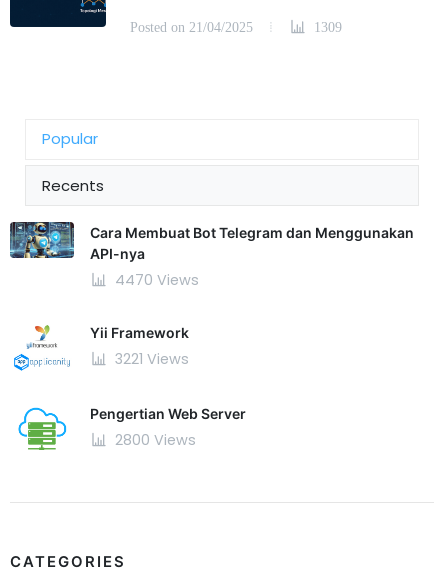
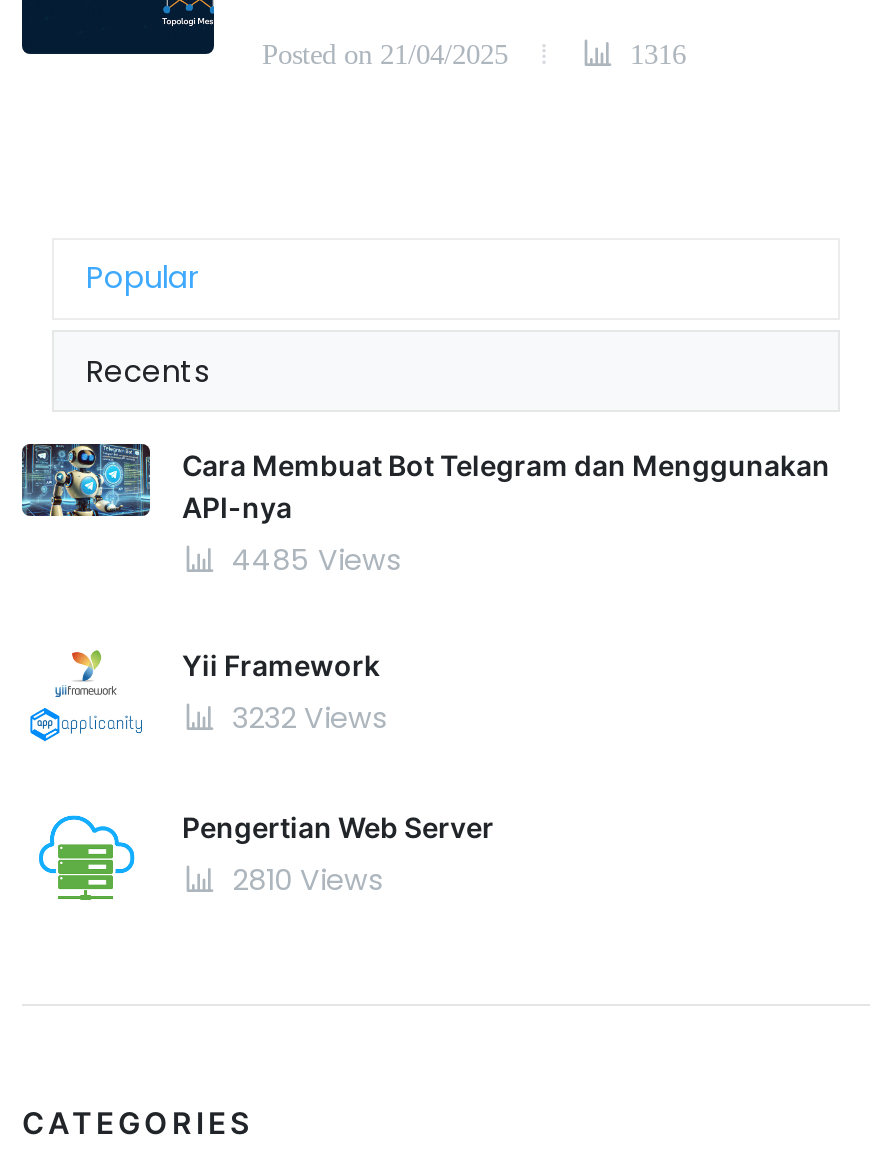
- 1309
+ 1316

- 4470 Views
+ 4485 Views

- 3221 Views
+ 3232 Views

- 2800 Views
+ 2810 Views
